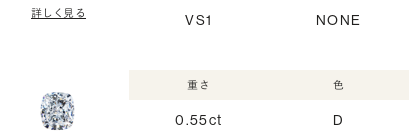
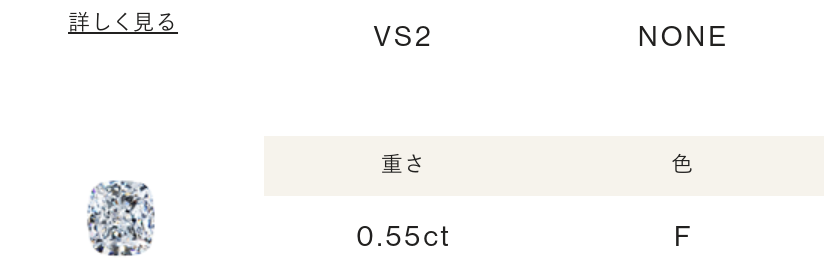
- VS1
+ VS2

- D
+ F
